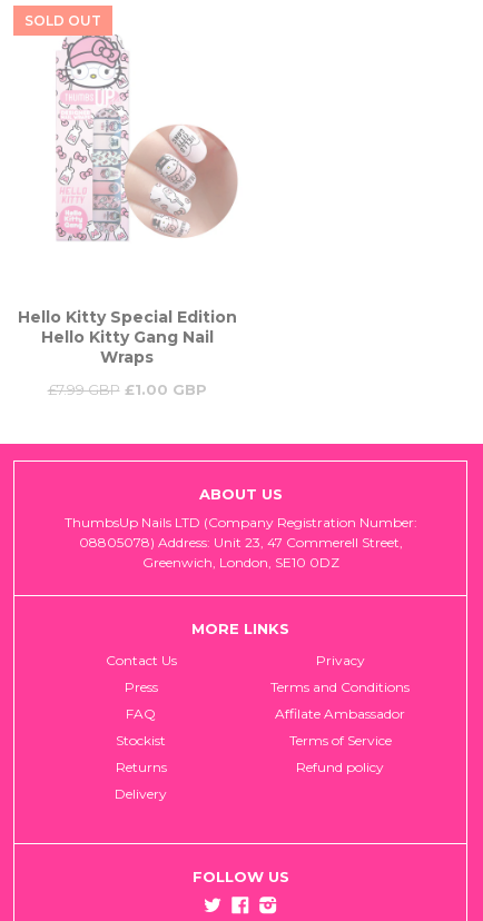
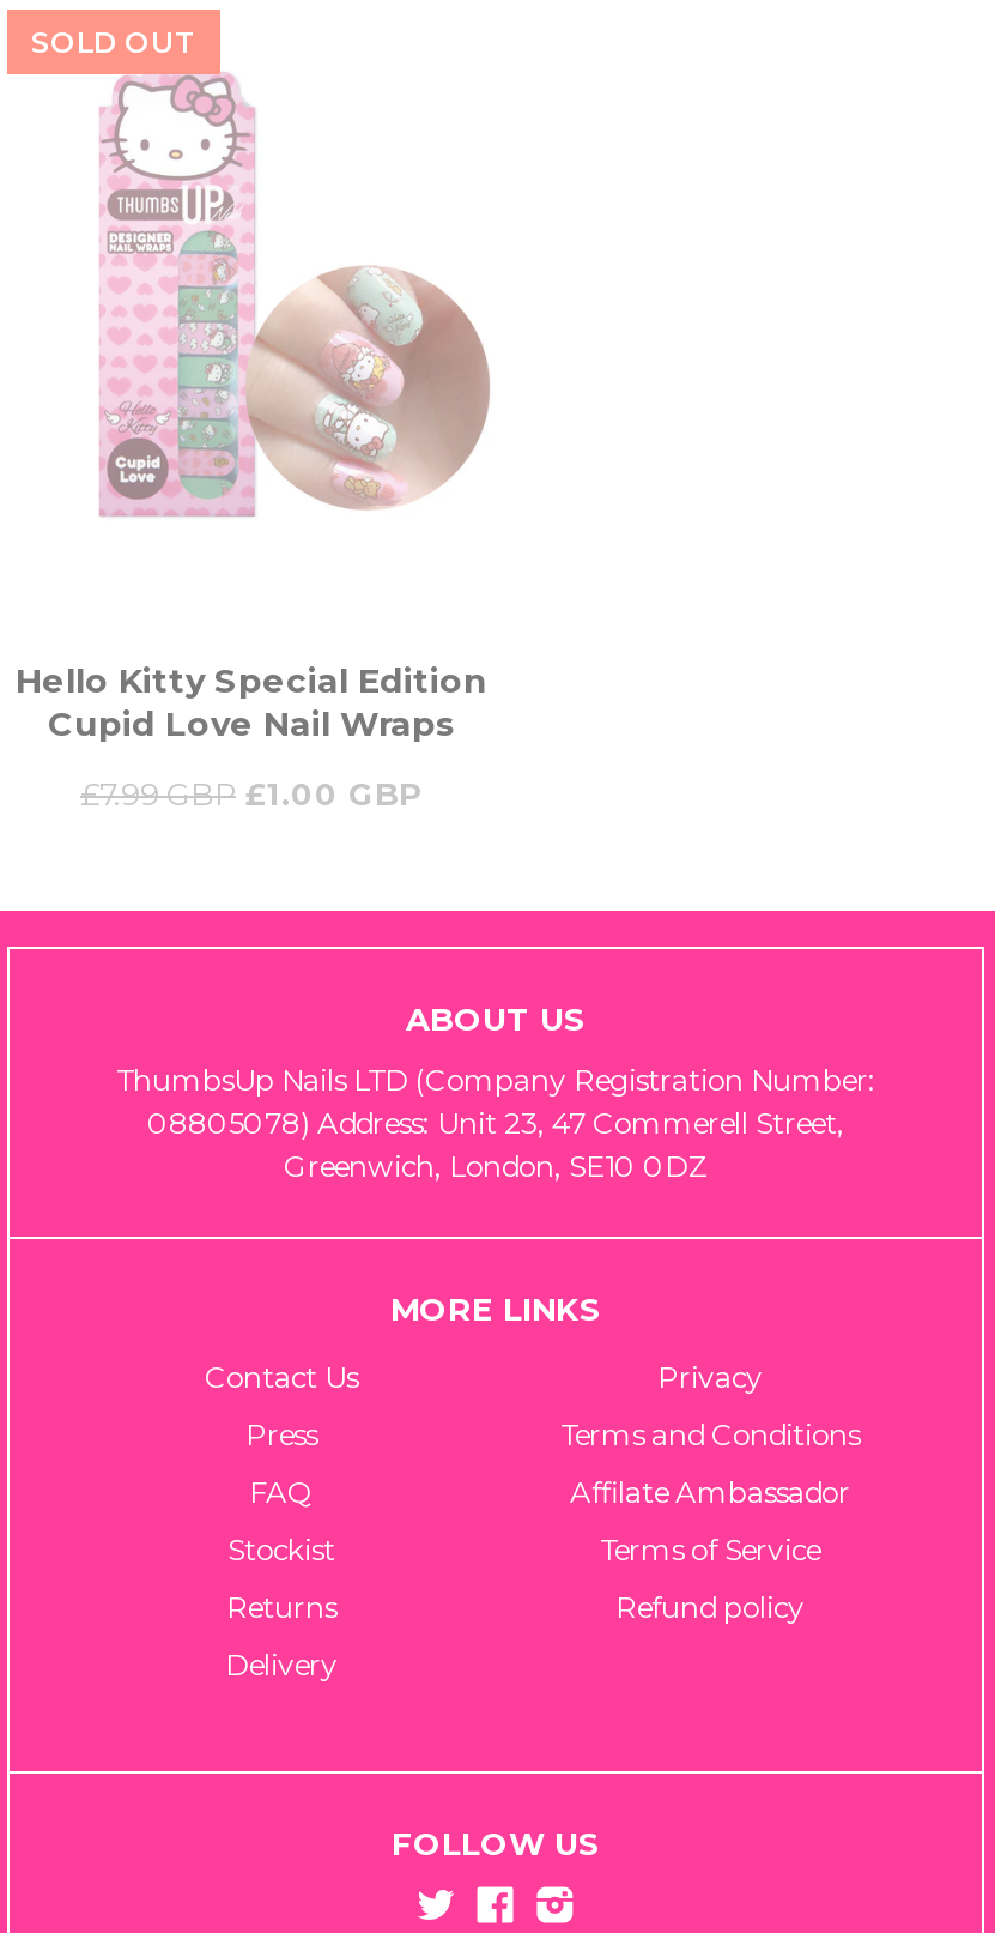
- [image]
+ [image]

- [image]
+ [image]

- Hello Kitty Gang Nail
- Wraps
+ Cupid Love Nail Wraps
